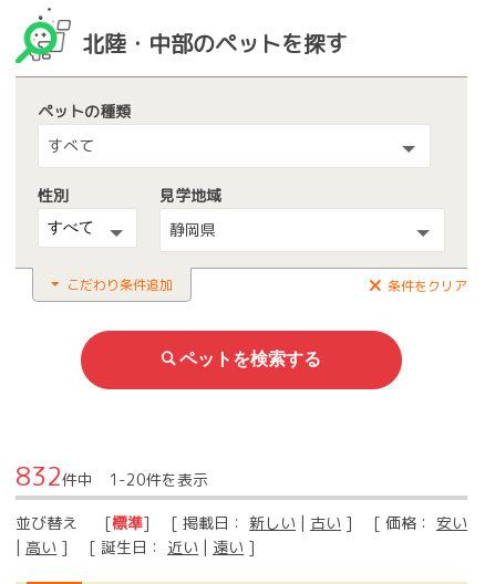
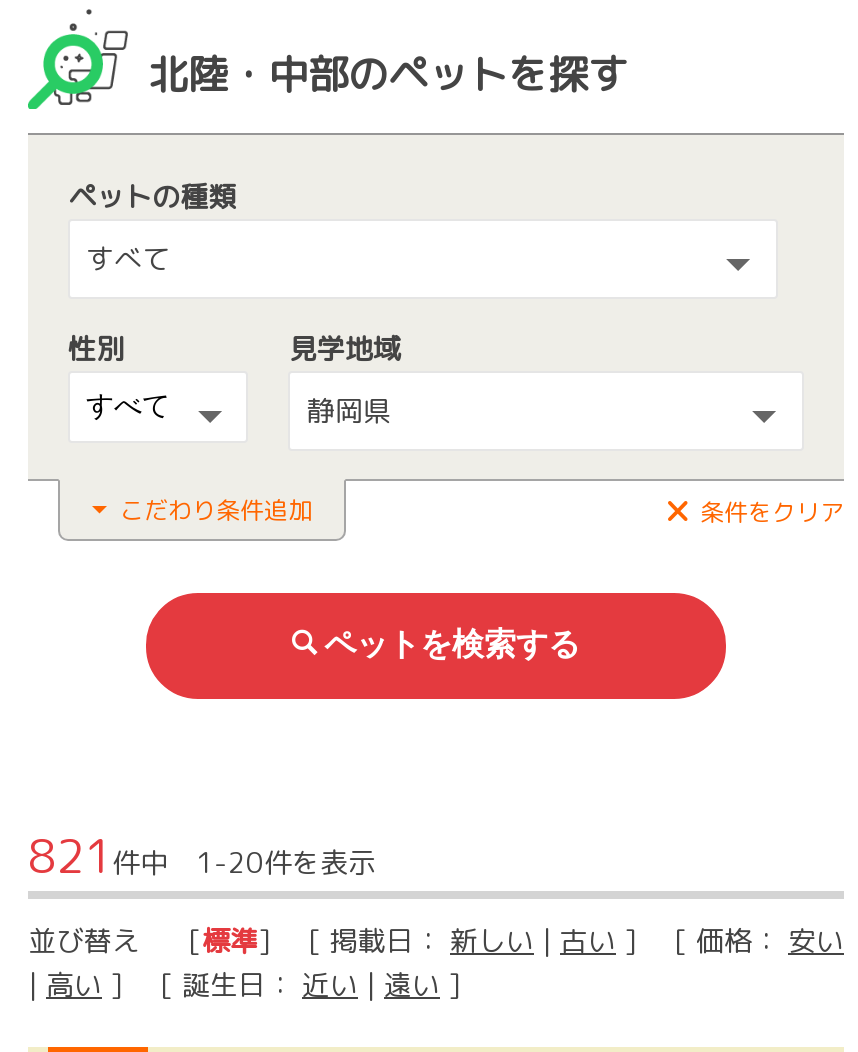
- 832件中 1-20件を表示
+ 821件中 1-20件を表示
